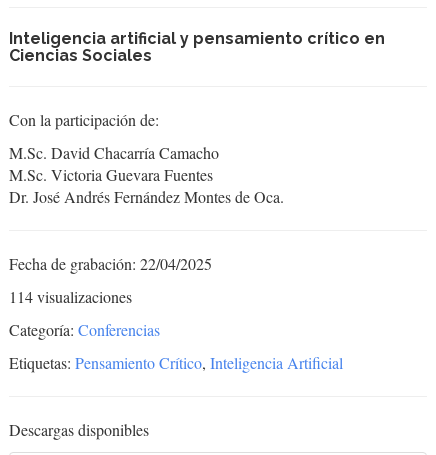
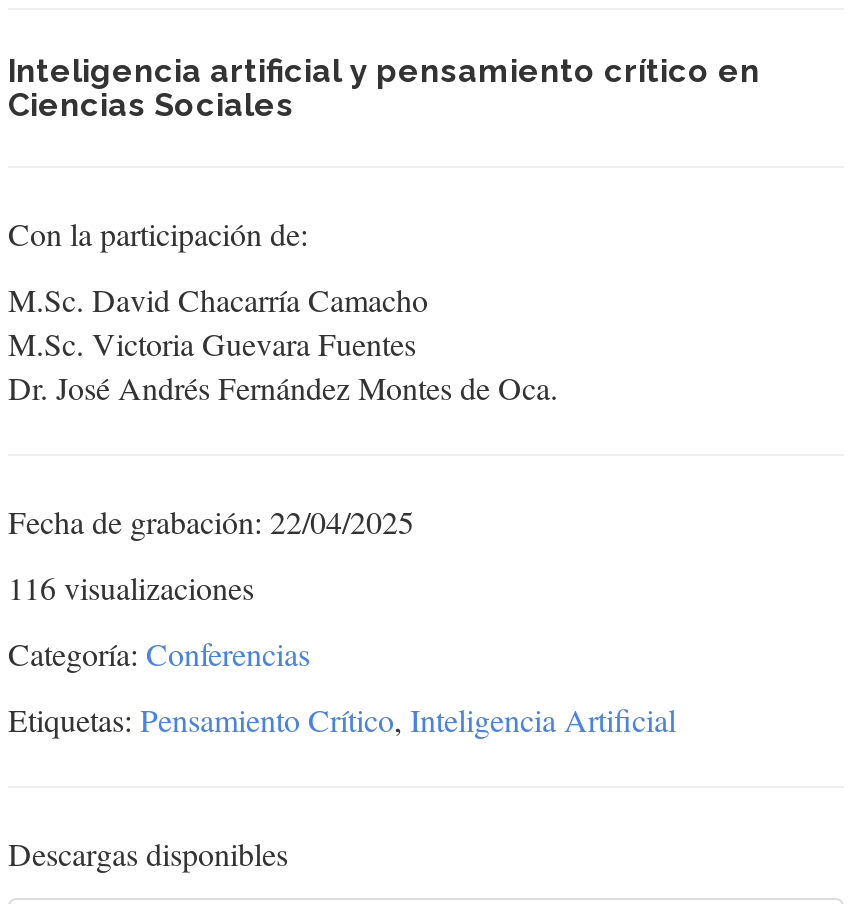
- 114 visualizaciones
+ 116 visualizaciones
